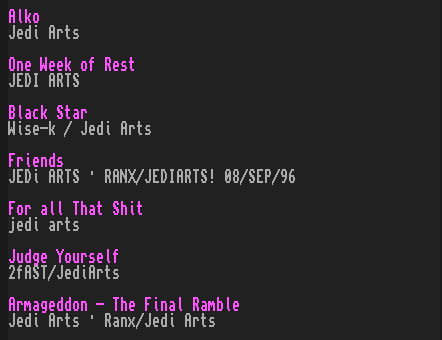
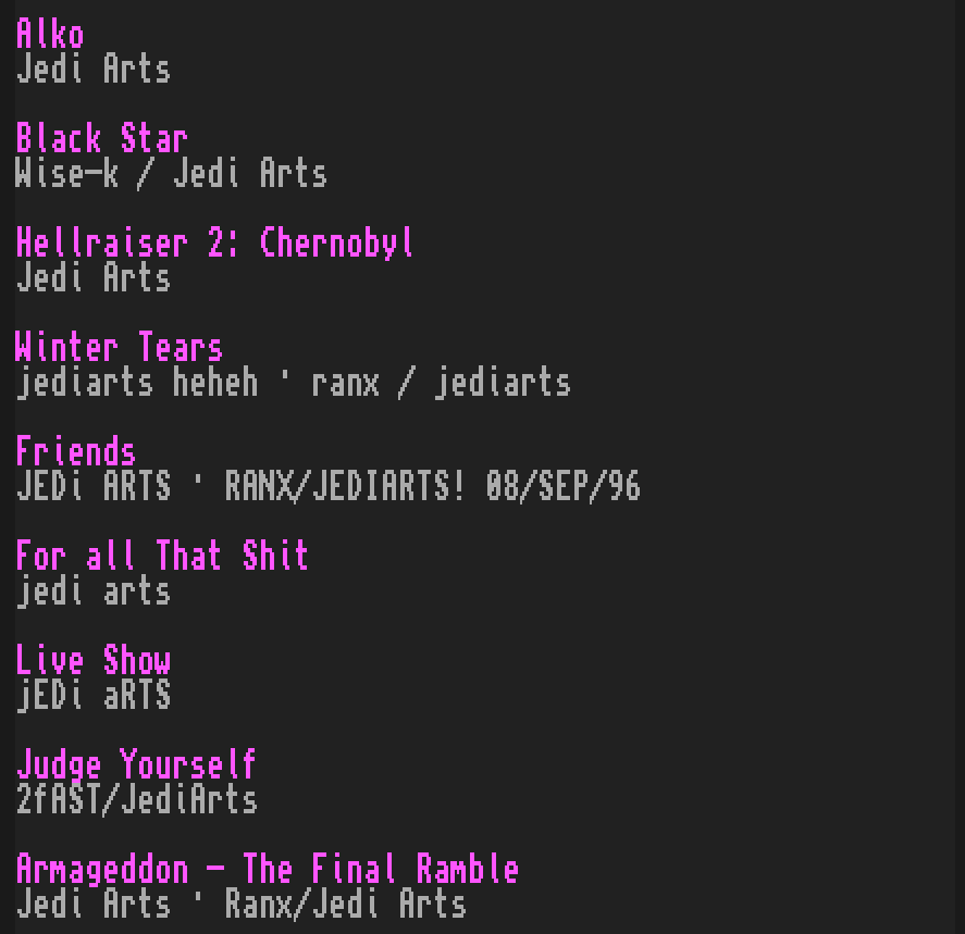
- One Week of Rest
- JEDI ARTS

moved up: Black Star | Wise-k / Jedi Arts

+ Hellraiser 2: Chernobyl
+ Jedi Arts
+ Winter Tears
+ jediarts heheh · ranx / jediarts

+ Live Show
+ jEDi aRTS
